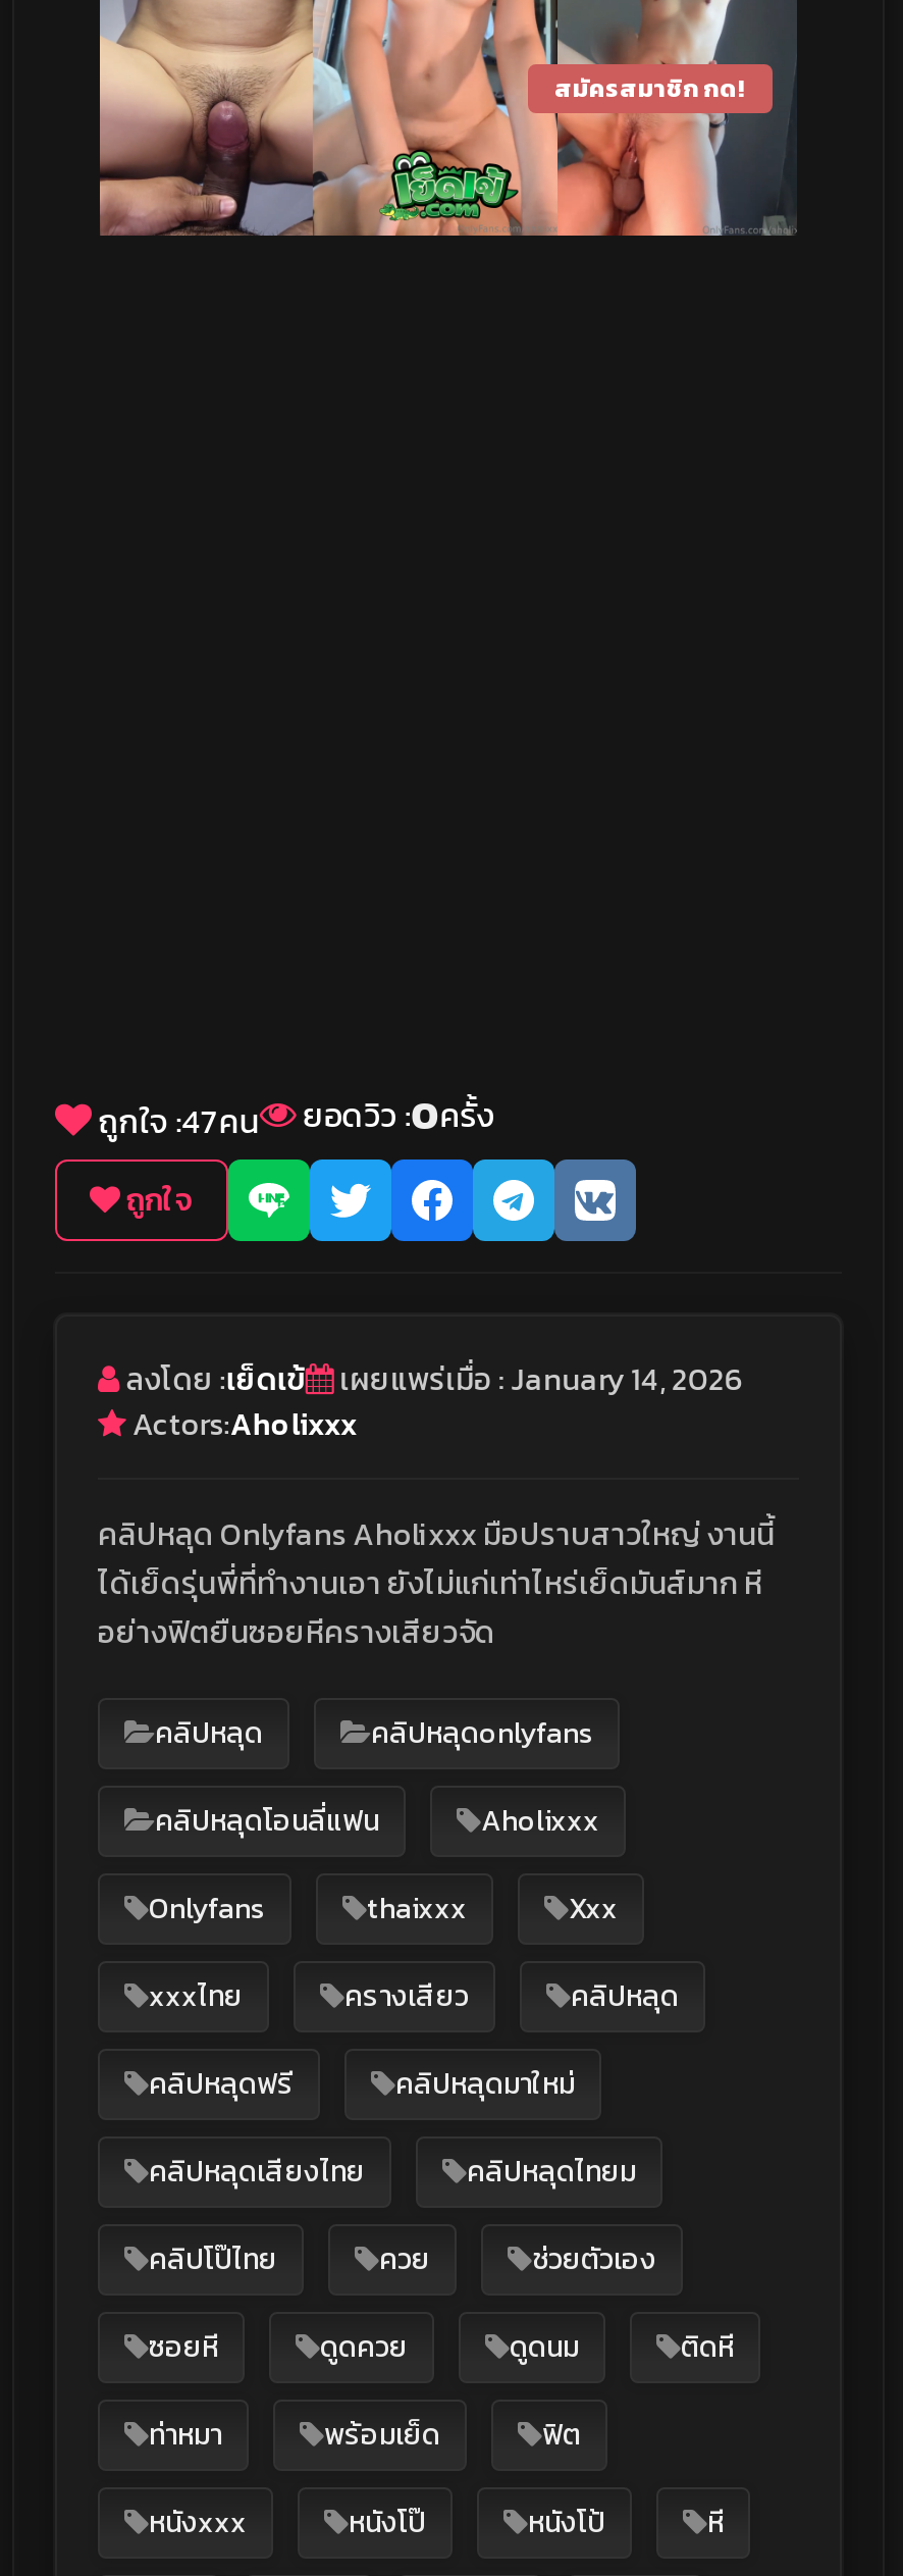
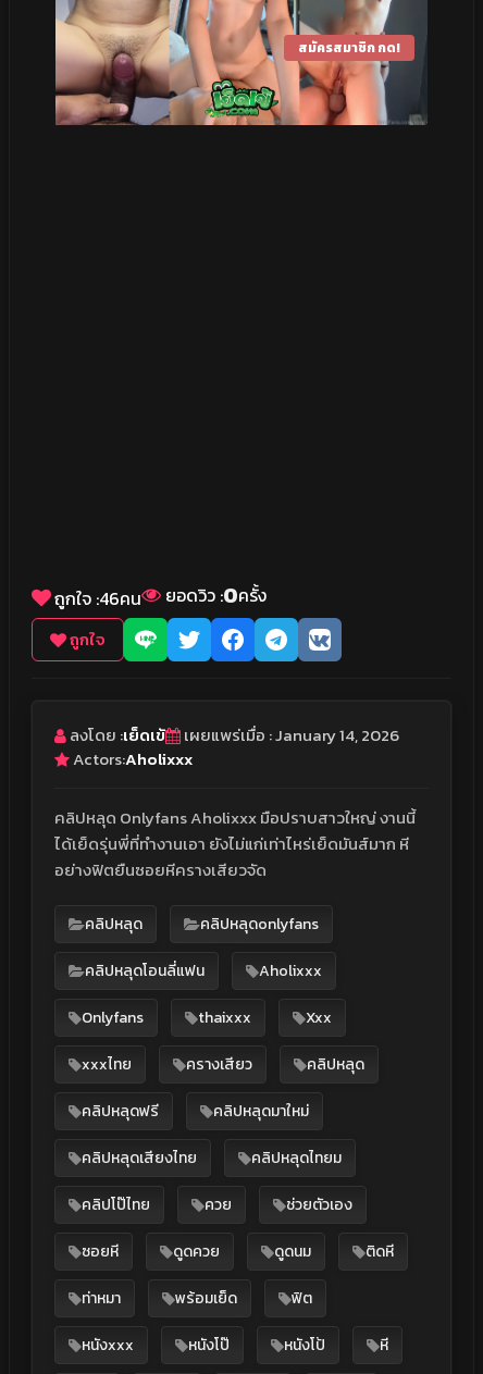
- ถูกใจ : 47คน
+ ถูกใจ : 46คน
